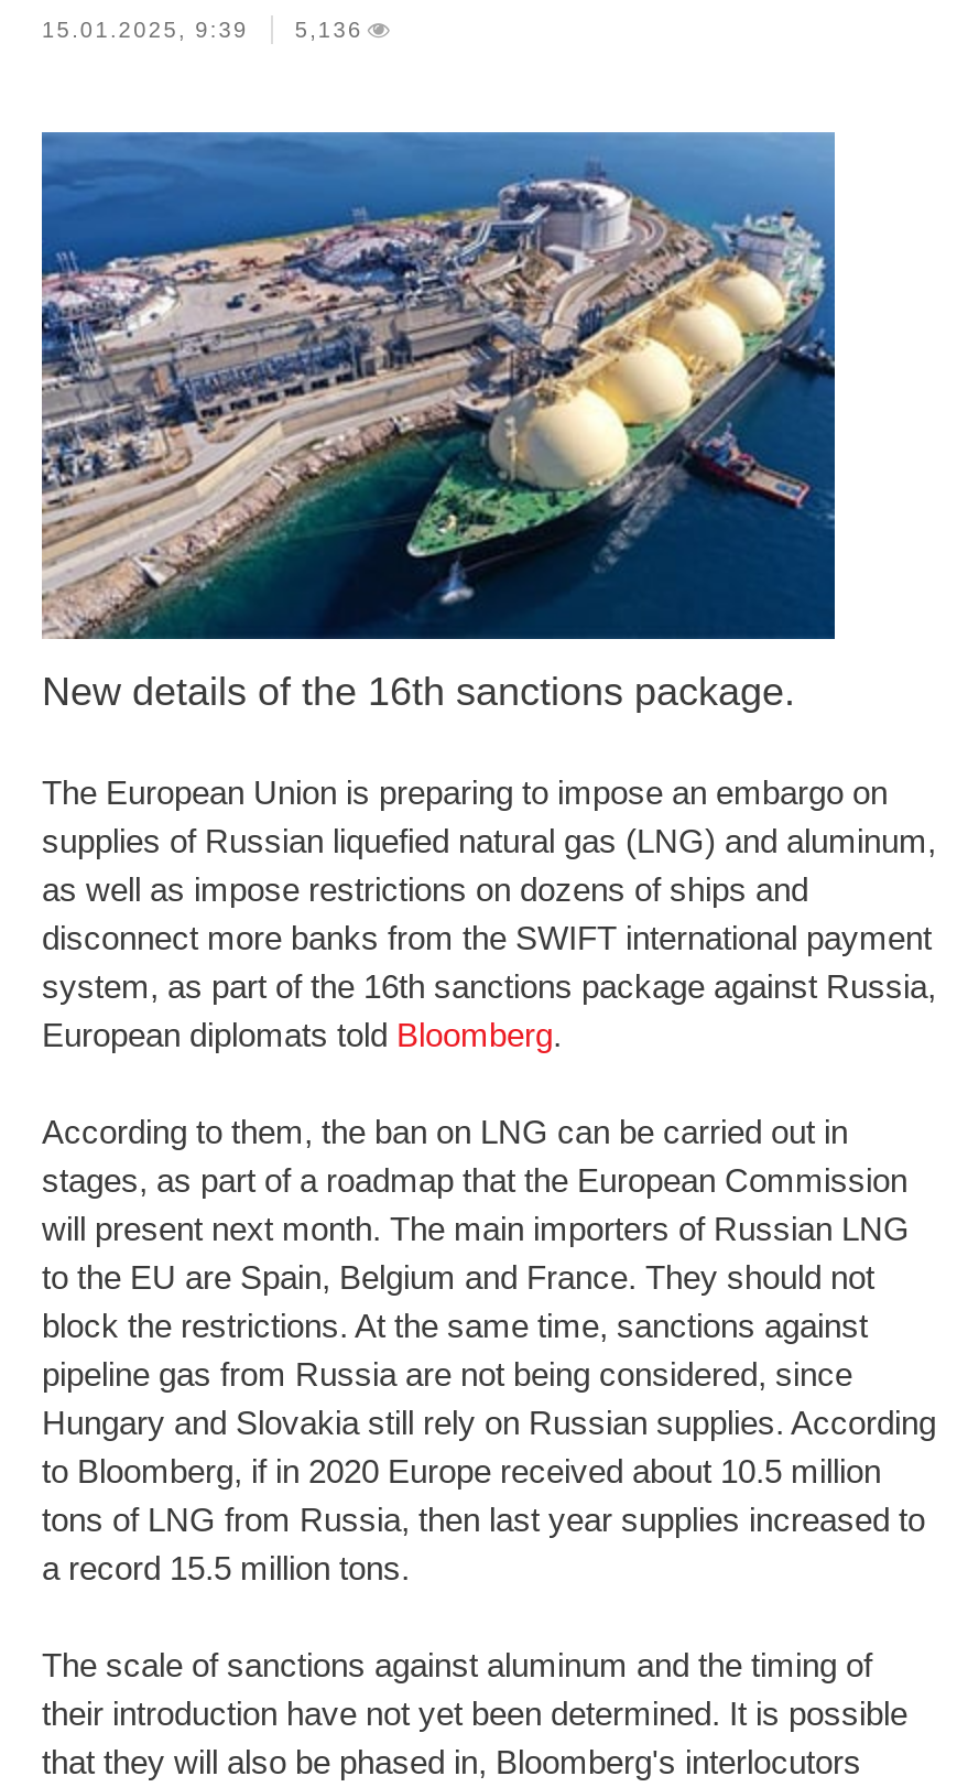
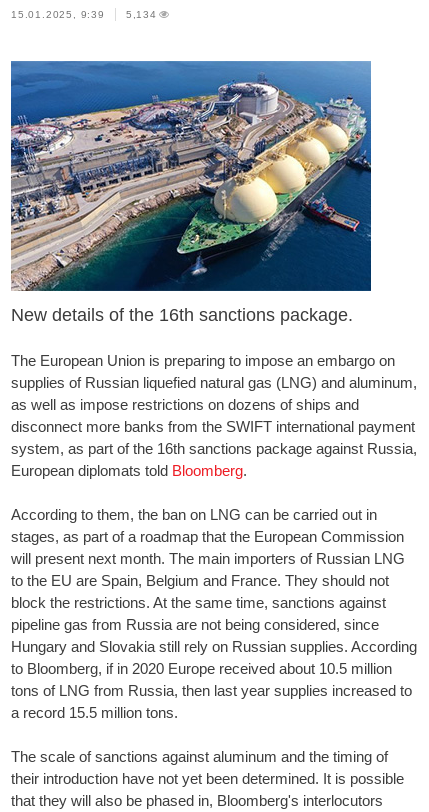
- 15.01.2025, 9:39 5,136
+ 15.01.2025, 9:39 5,134
